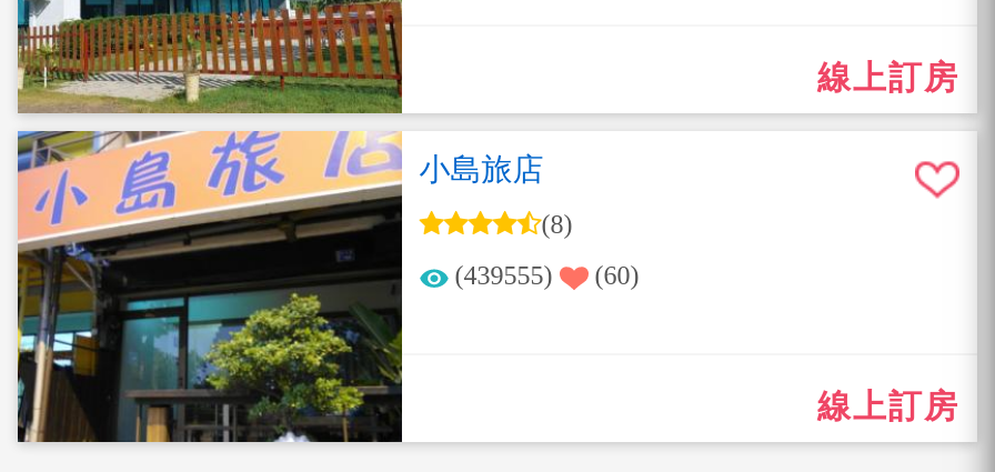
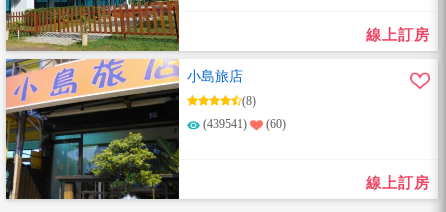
- (439555) (60)
+ (439541) (60)
